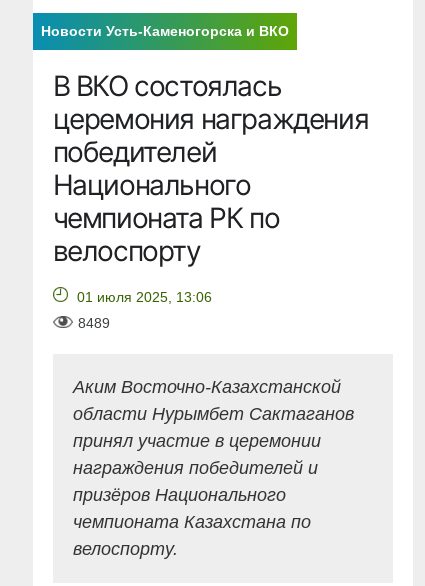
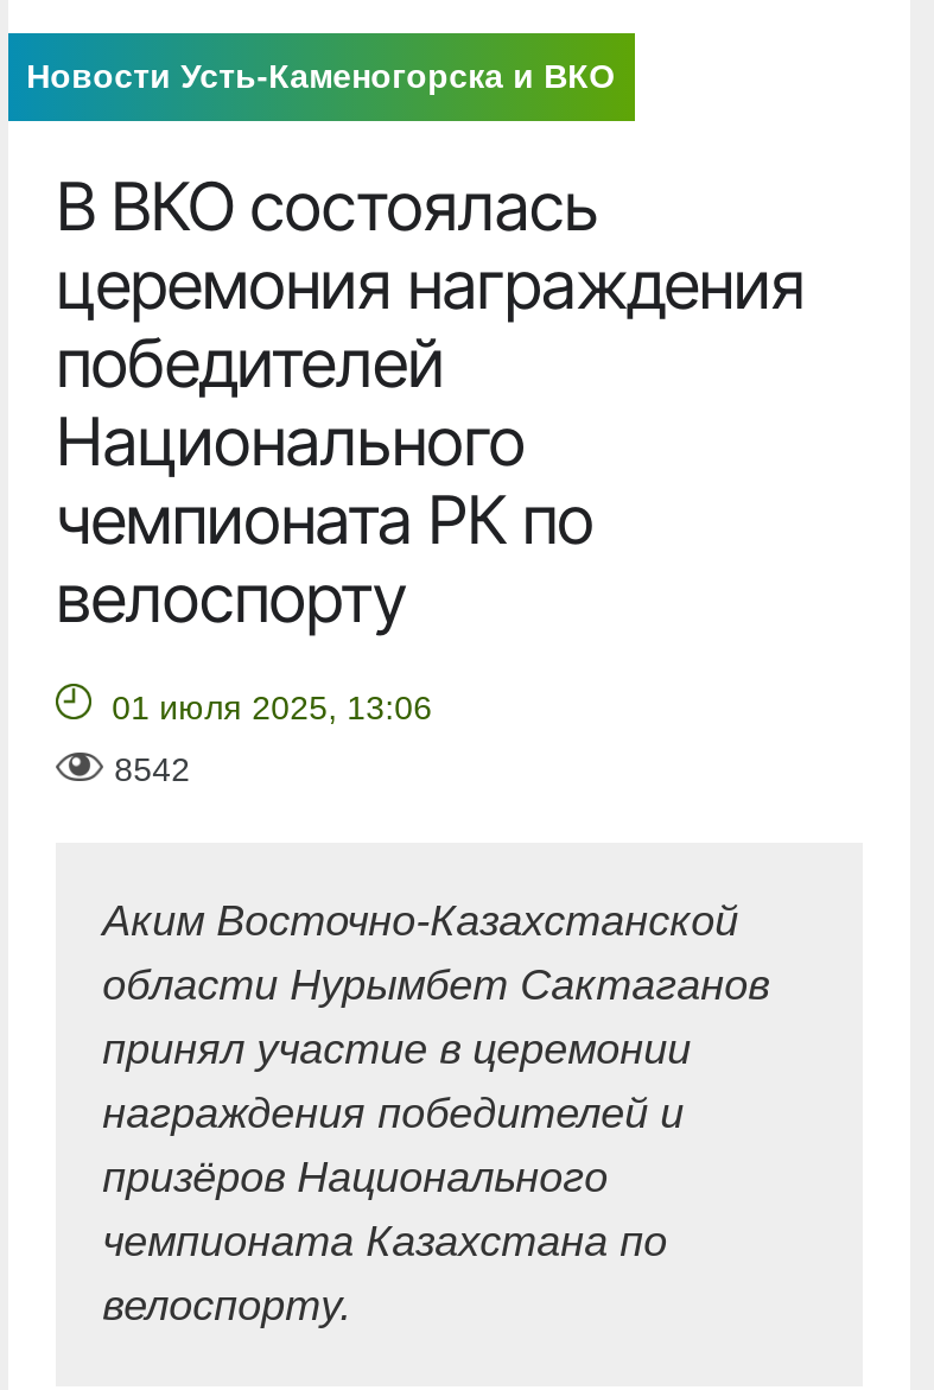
- 8489
+ 8542
